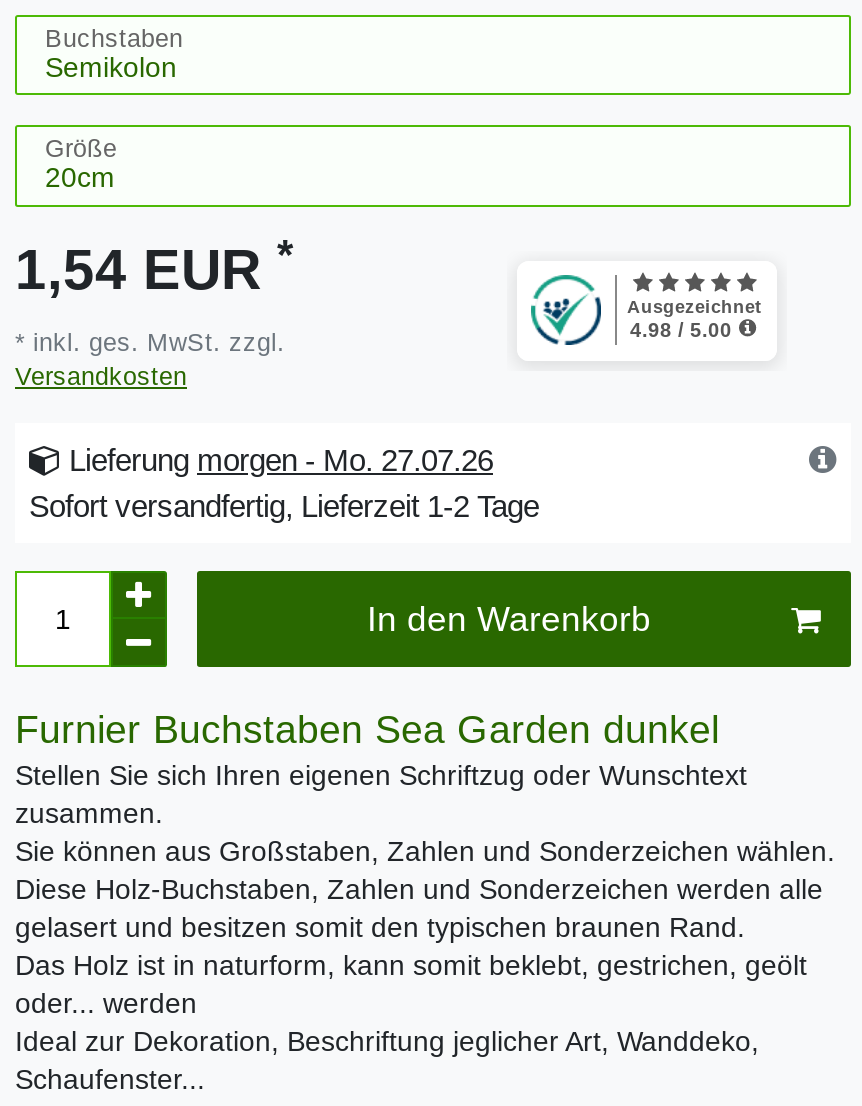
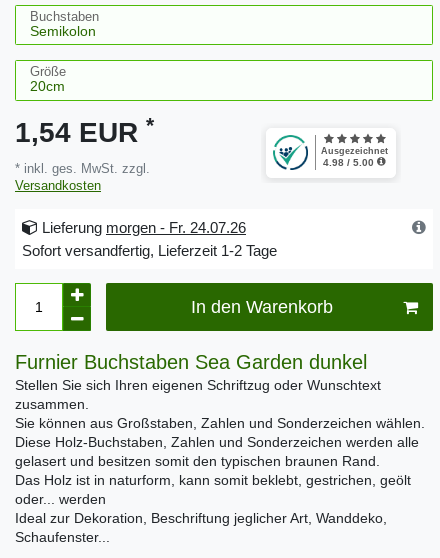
- Lieferung morgen - Mo. 27.07.26
+ Lieferung morgen - Fr. 24.07.26
